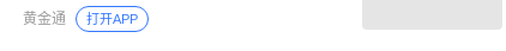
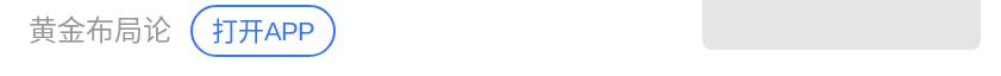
- 黄金通
+ 黄金布局论
